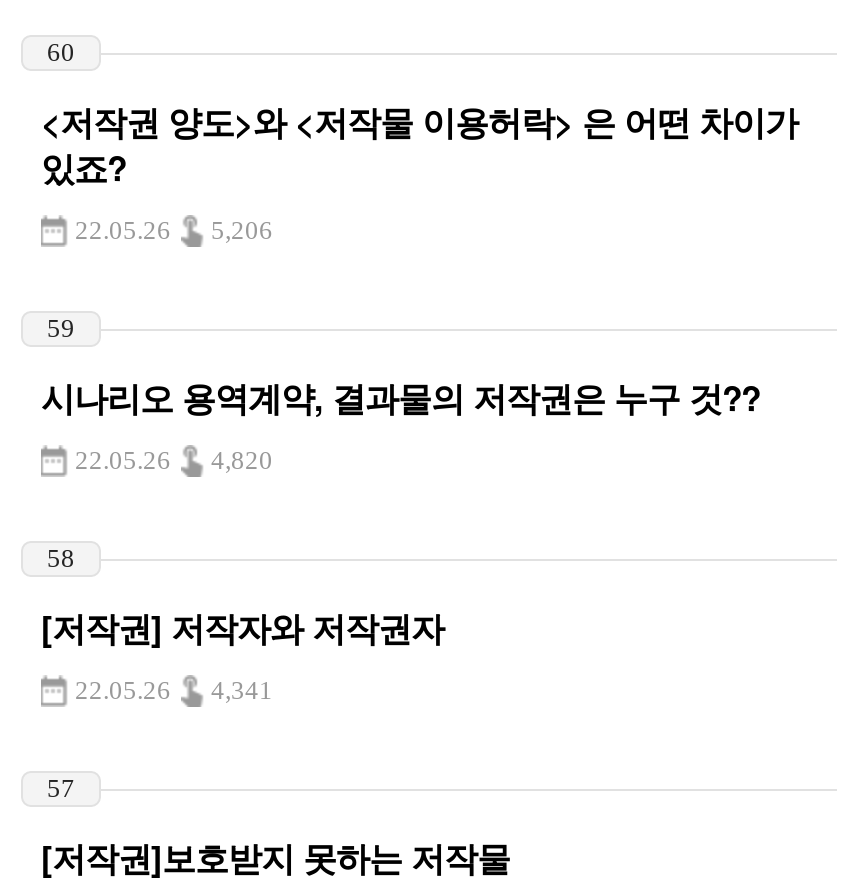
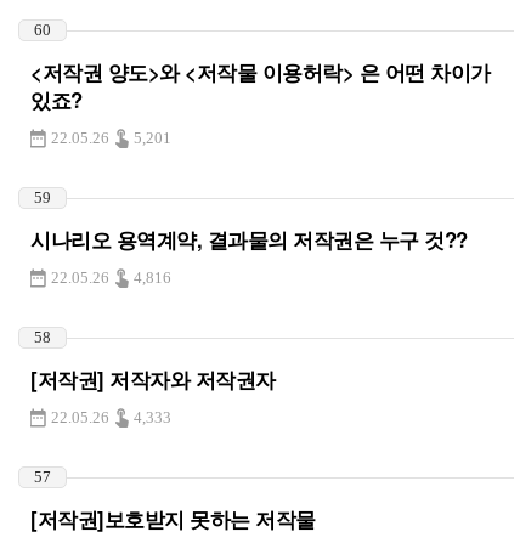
- 22.05.26 5,206
+ 22.05.26 5,201

- 22.05.26 4,820
+ 22.05.26 4,816

- 22.05.26 4,341
+ 22.05.26 4,333
